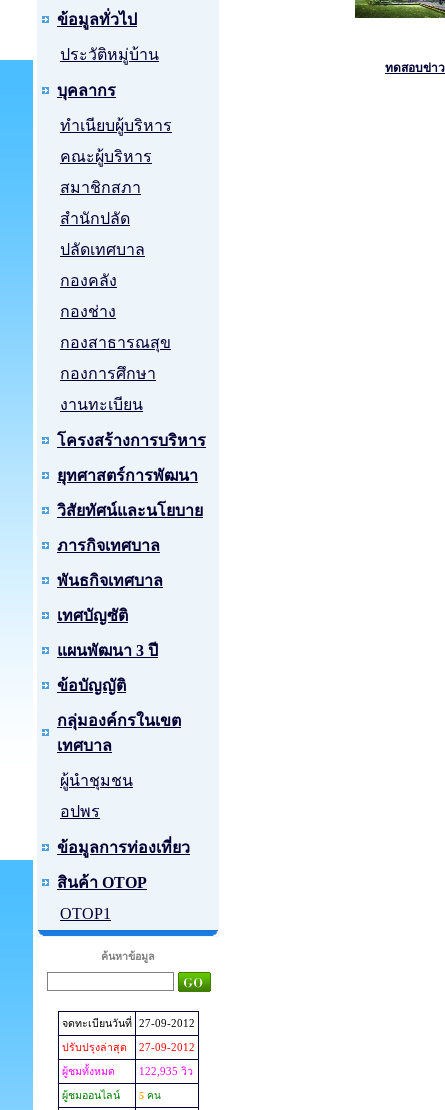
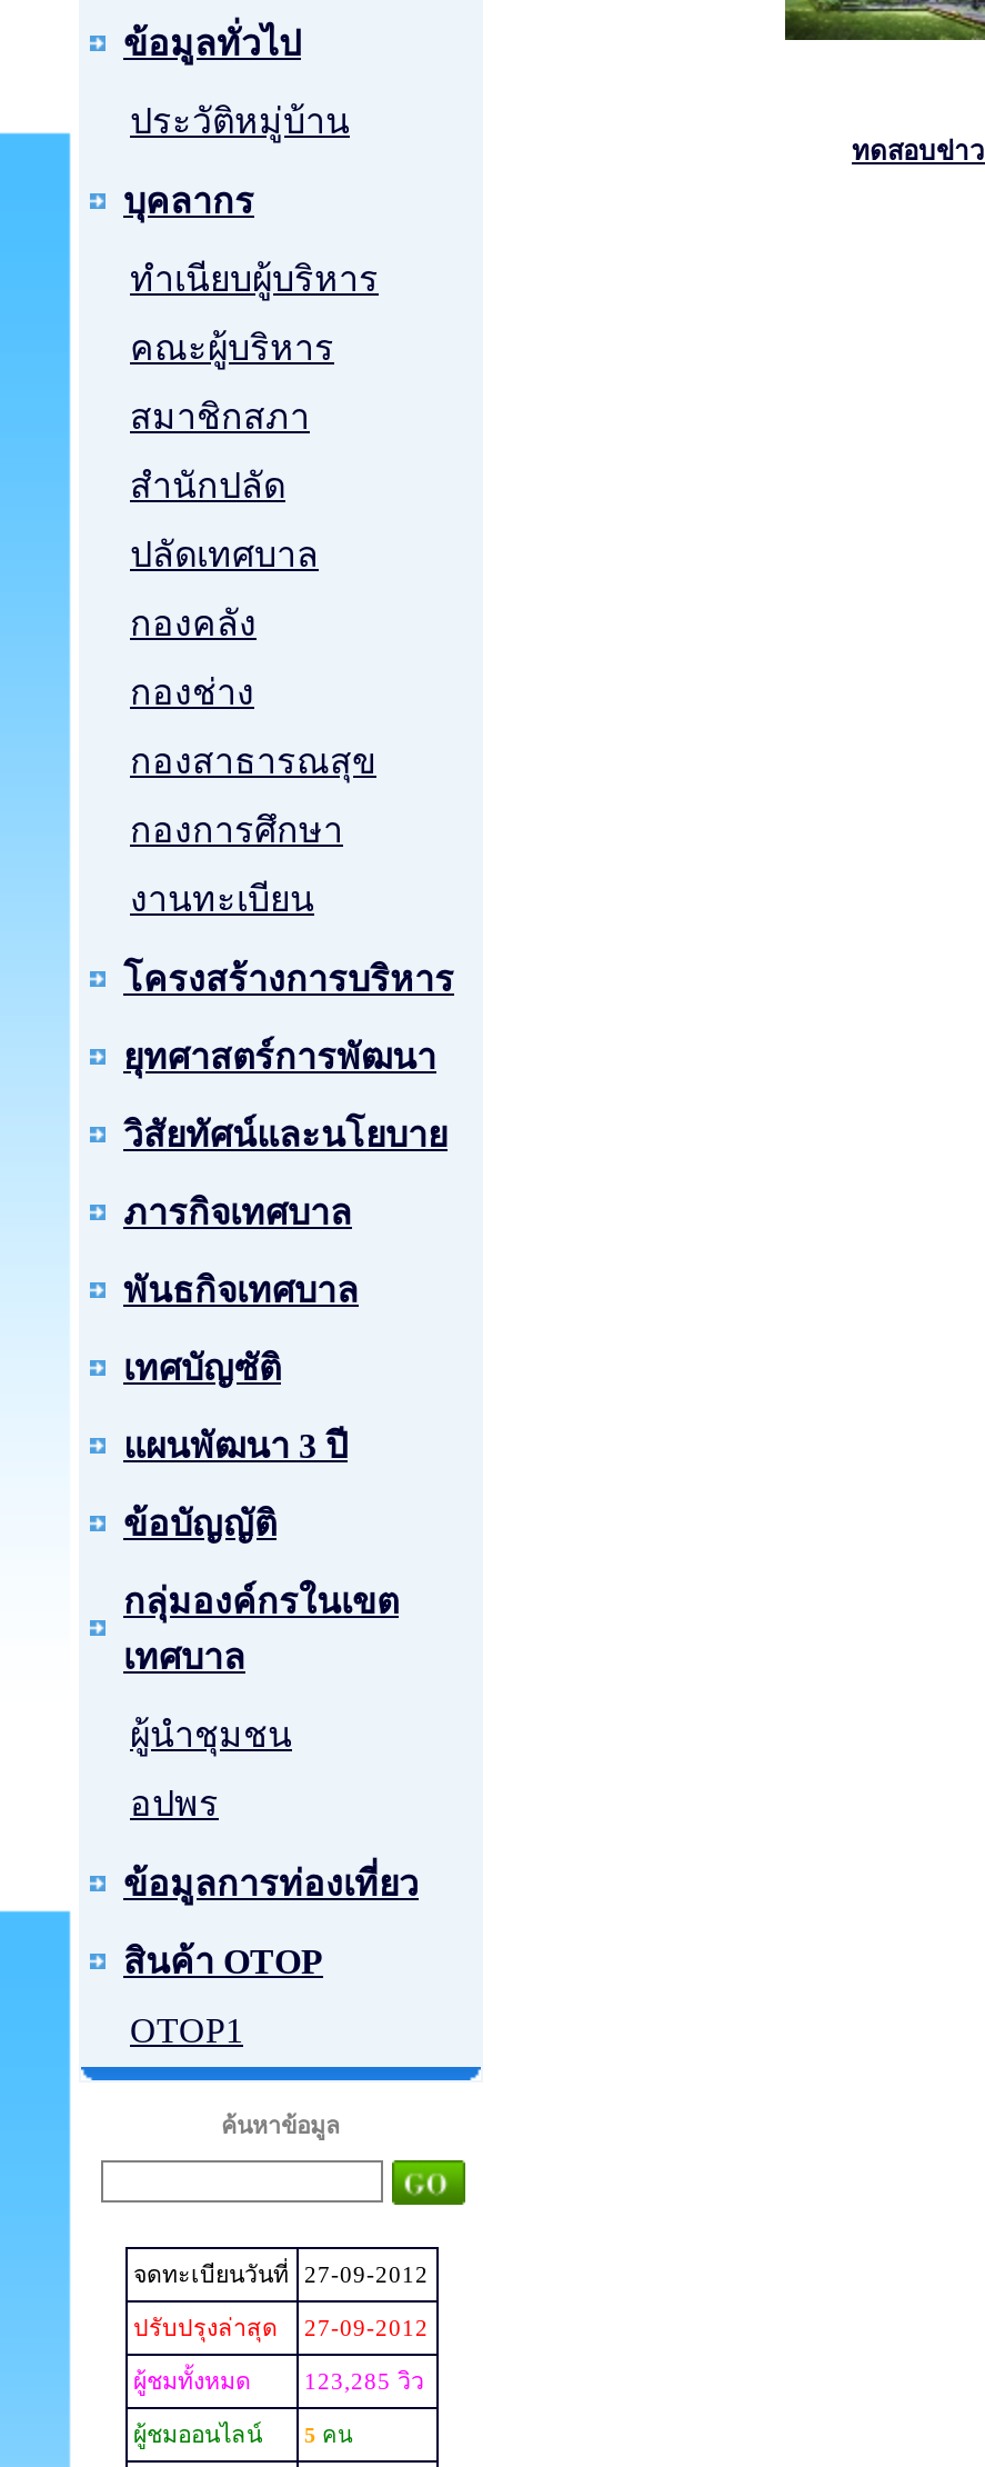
- 122,935 วิว
+ 123,285 วิว
